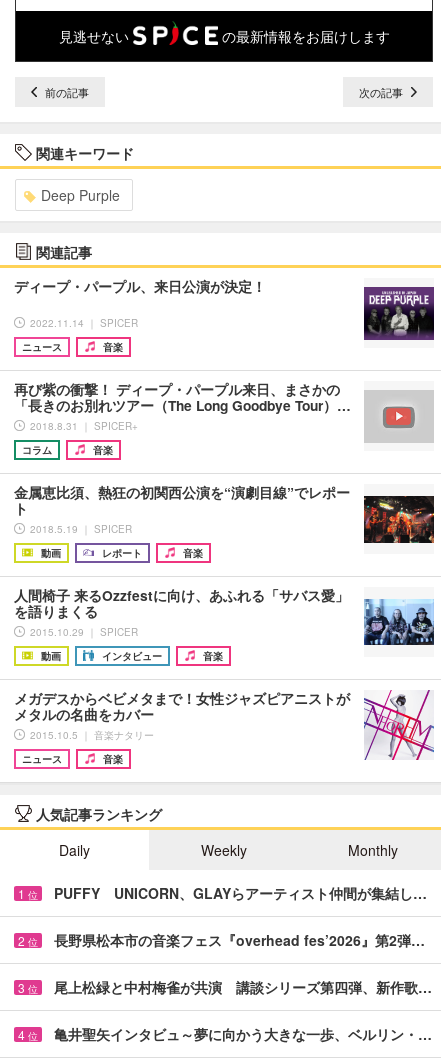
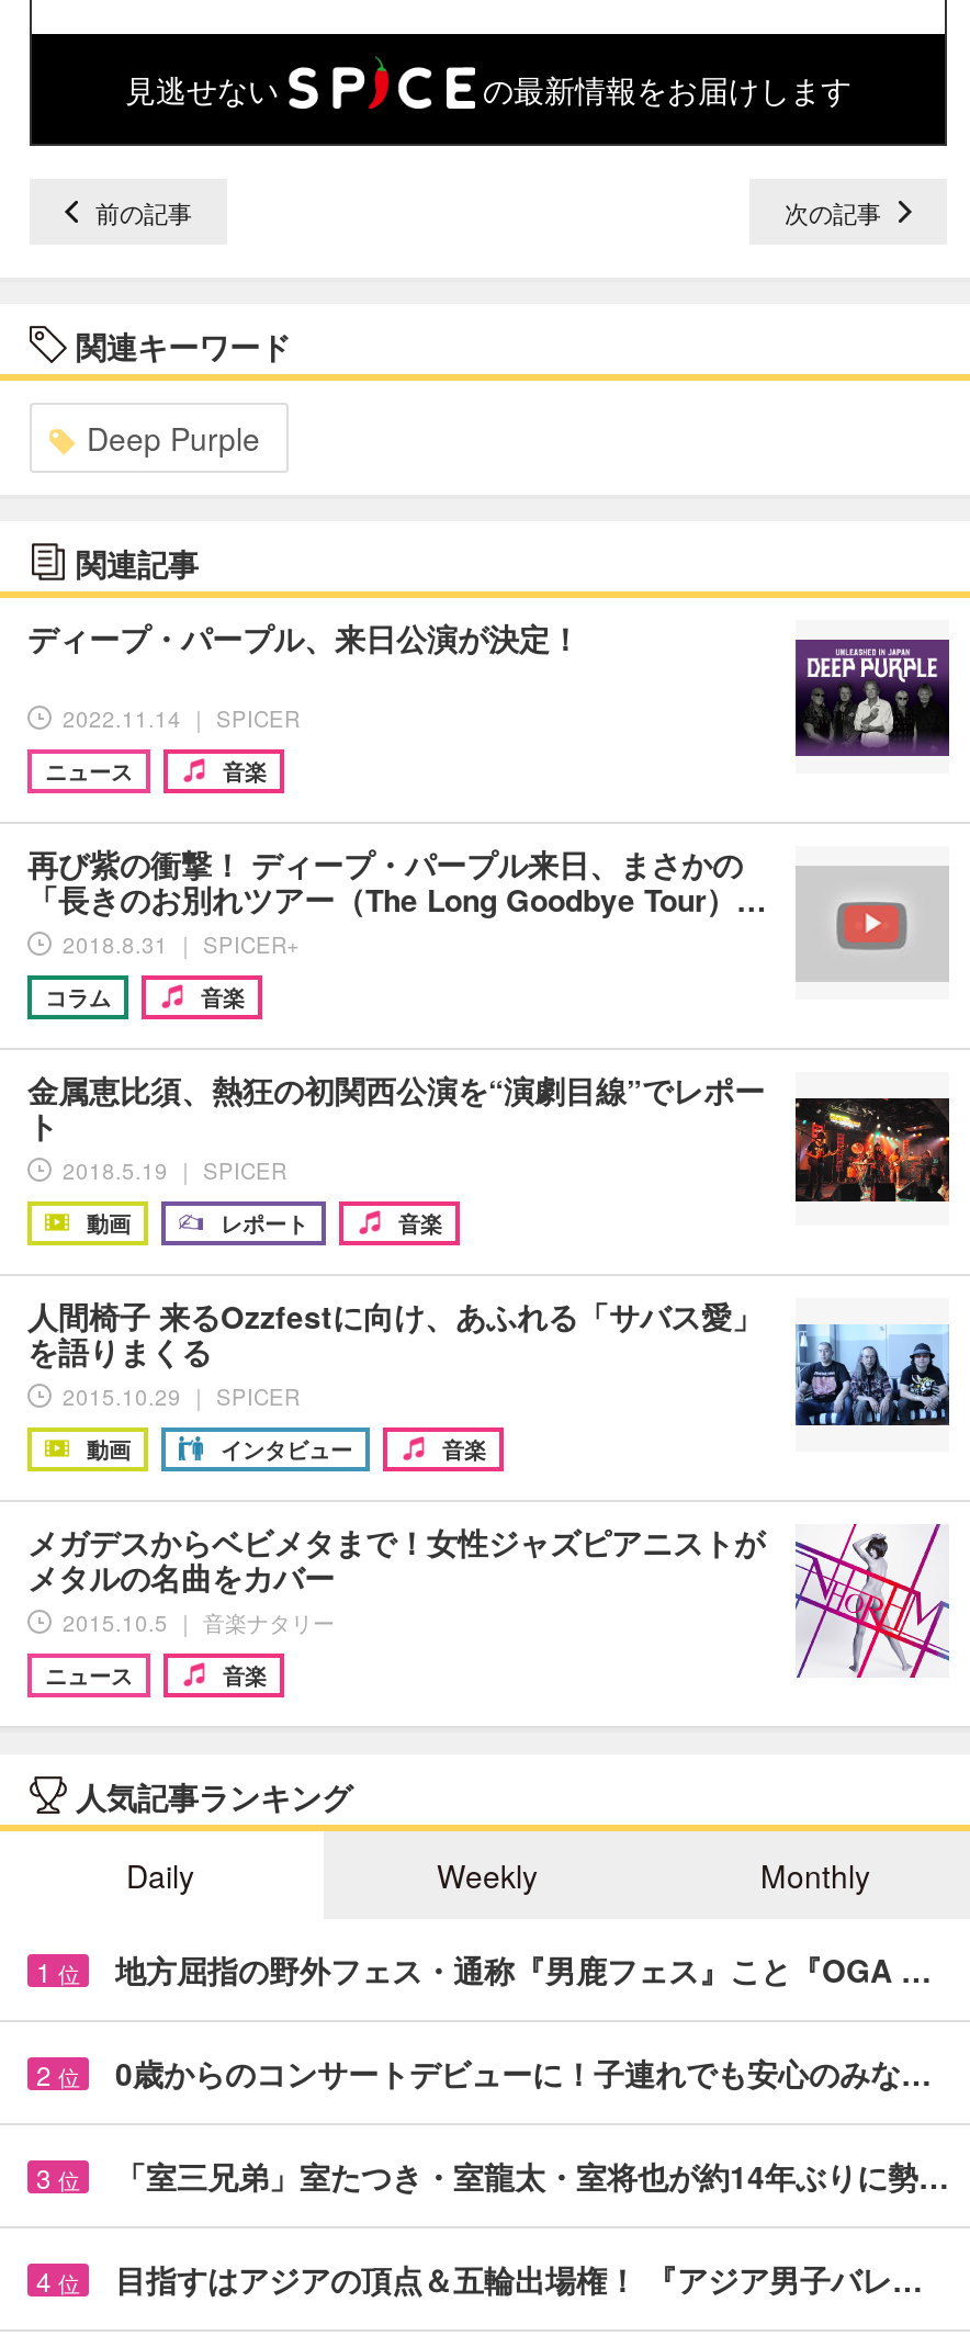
- PUFFY UNICORN、GLAYらアーティスト仲間が集結し…
+ 地方屈指の野外フェス・通称『男鹿フェス』こと『OGA …

- 長野県松本市の音楽フェス『overhead fes’2026』第2弾…
+ 0歳からのコンサートデビューに！子連れでも安心のみな…

- 尾上松緑と中村梅雀が共演 講談シリーズ第四弾、新作歌…
+ 「室三兄弟」室たつき・室龍太・室将也が約14年ぶりに勢…

- 亀井聖矢インタビュ～夢に向かう大きな一歩、ベルリン・…
+ 目指すはアジアの頂点＆五輪出場権！ 『アジア男子バレ…
